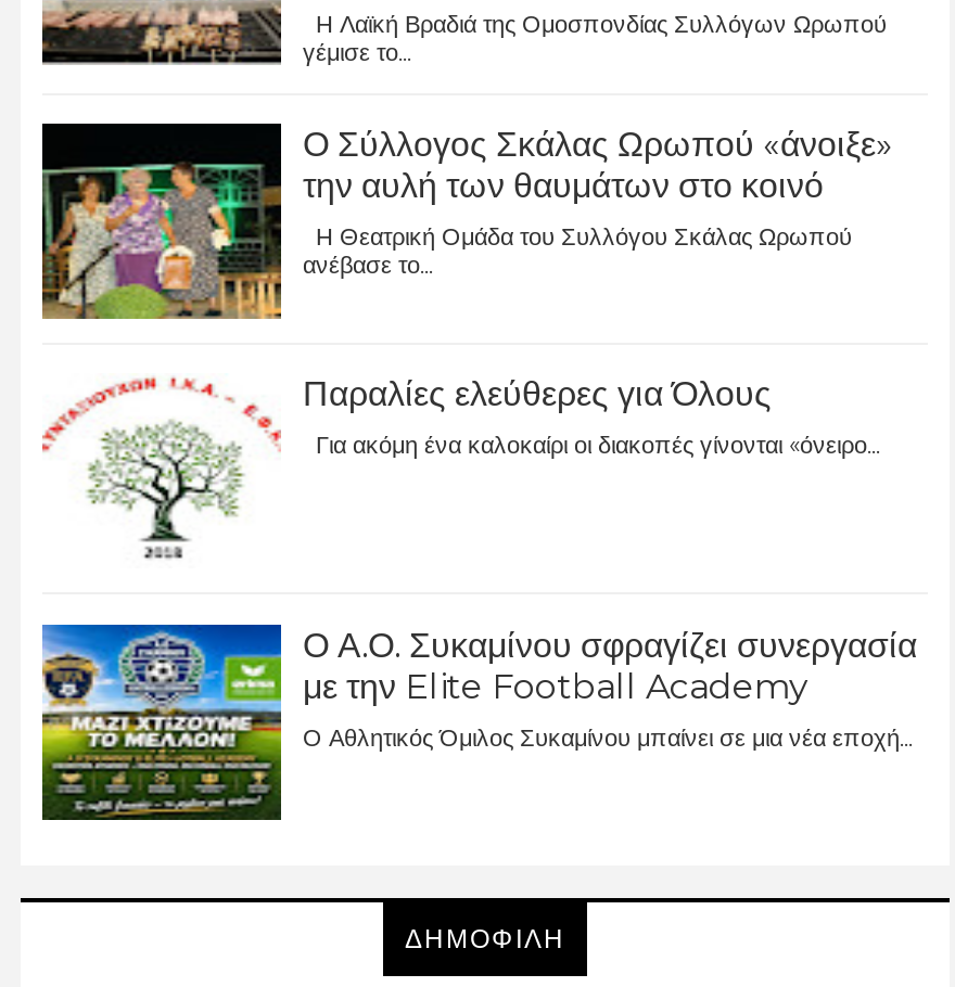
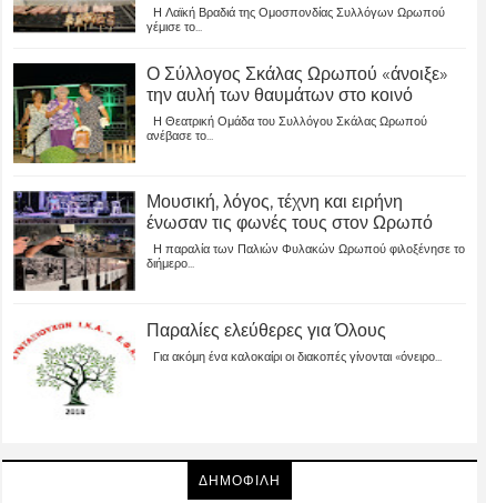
+ [image]
+ Μουσική, λόγος, τέχνη και ειρήνη
+ ένωσαν τις φωνές τους στον Ωρωπό
+ Η παραλία των Παλιών Φυλακών Ωρωπού φιλοξένησε το
+ διήμερο...

moved down: [image] | Παραλίες ελεύθερες για Όλους | Για ακόμη ένα καλοκαίρι οι διακοπές γίνονται «όνειρο...

- [image]
- Ο Α.Ο. Συκαμίνου σφραγίζει συνεργασία
- με την Elite Football Academy
- Ο Αθλητικός Όμιλος Συκαμίνου μπαίνει σε μια νέα εποχή...
